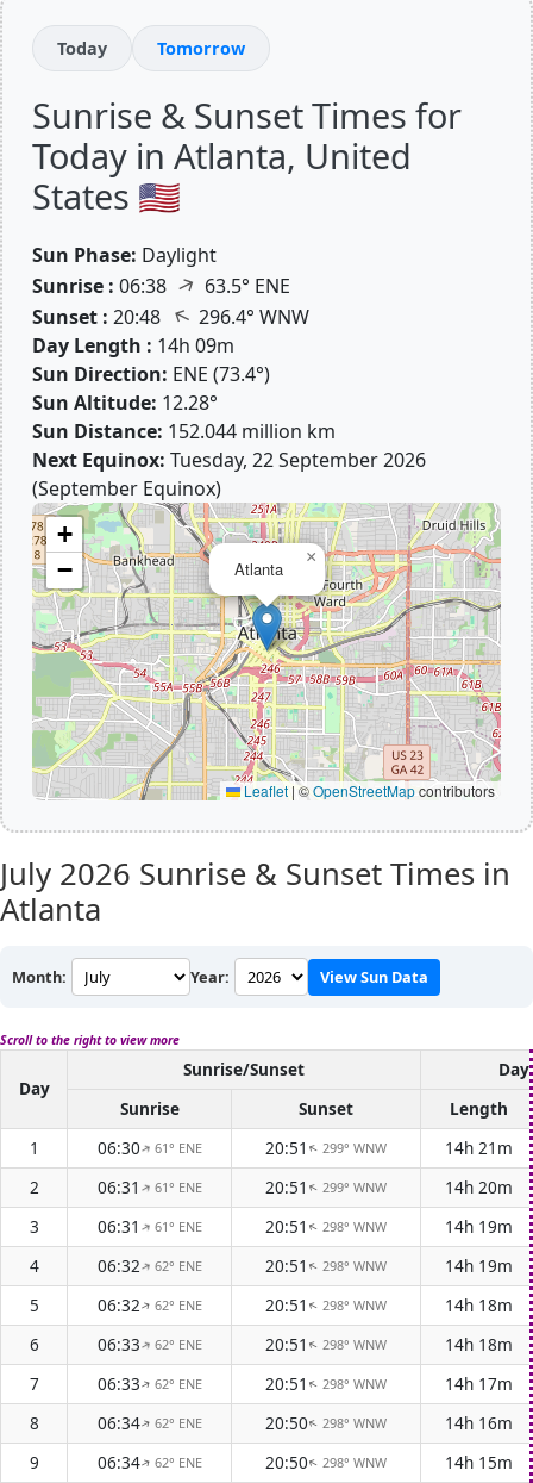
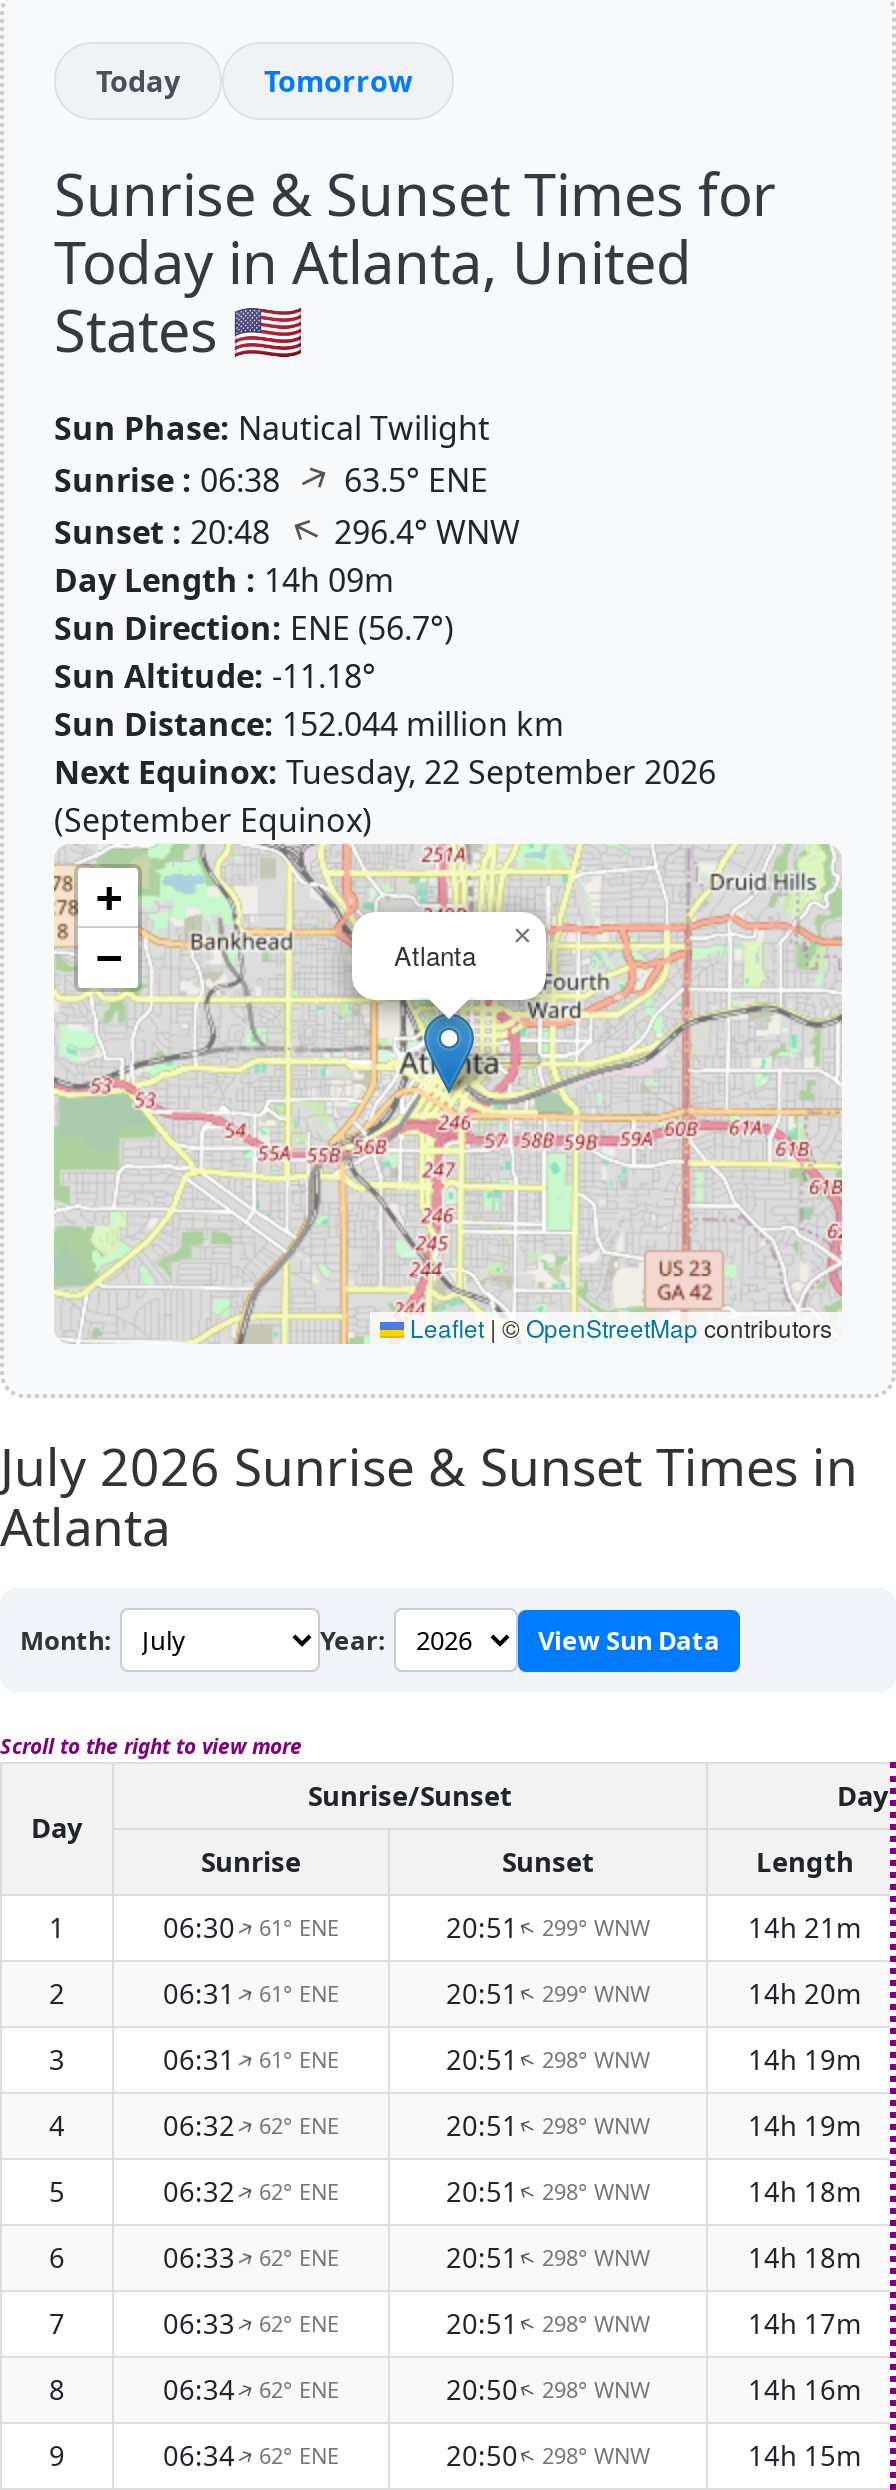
- Sun Phase: Daylight
+ Sun Phase: Nautical Twilight

- Sun Direction: ENE (73.4°)
+ Sun Direction: ENE (56.7°)

- Sun Altitude: 12.28°
+ Sun Altitude: -11.18°
